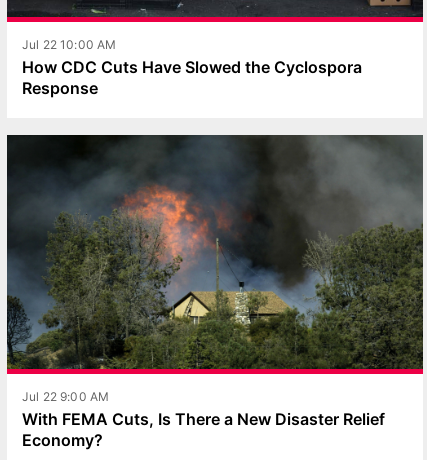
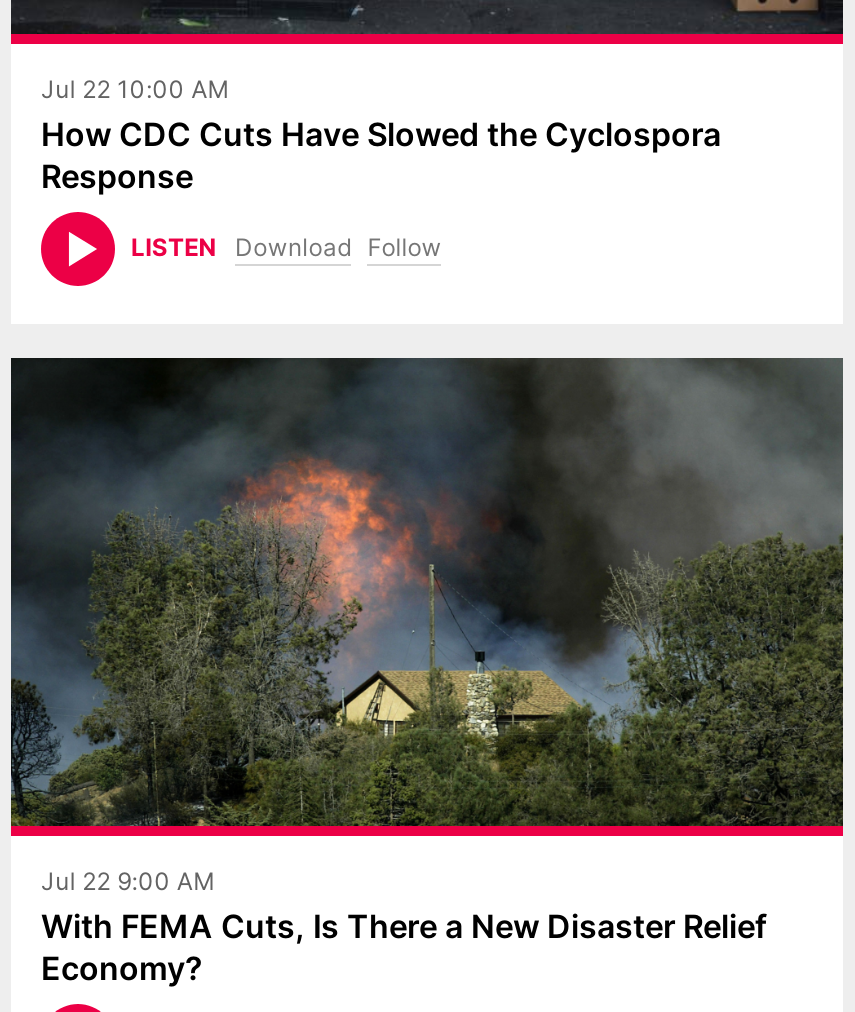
+ [image]
+ LISTEN
+ Download Follow
